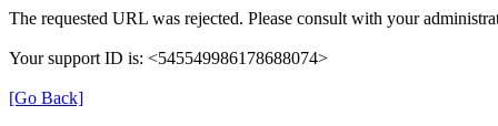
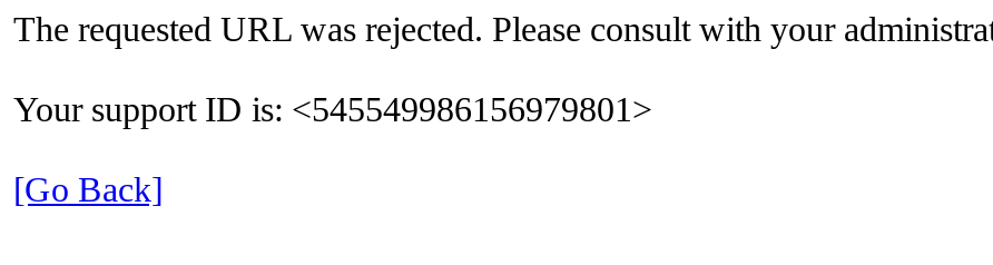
- Your support ID is: <545549986178688074>
+ Your support ID is: <545549986156979801>
